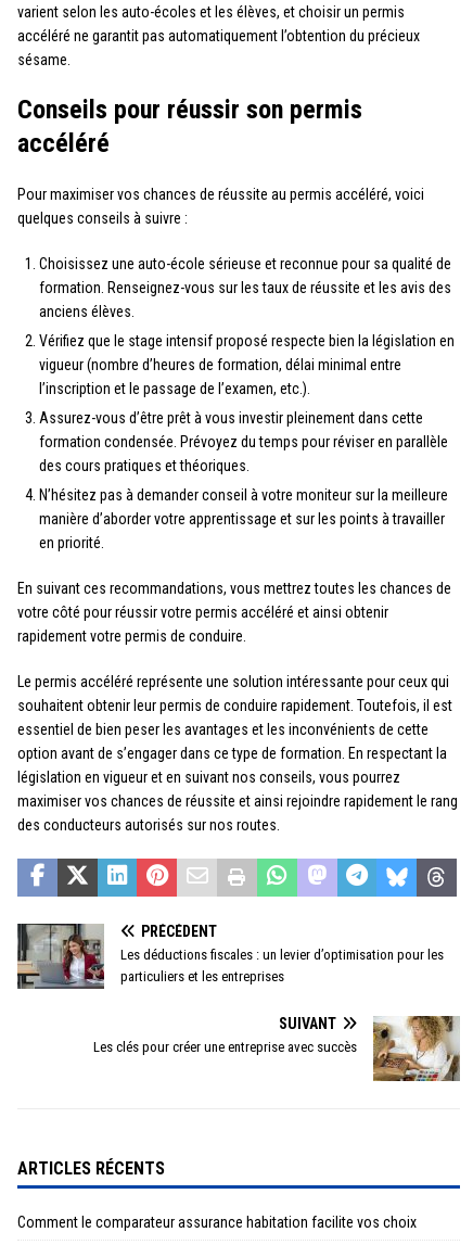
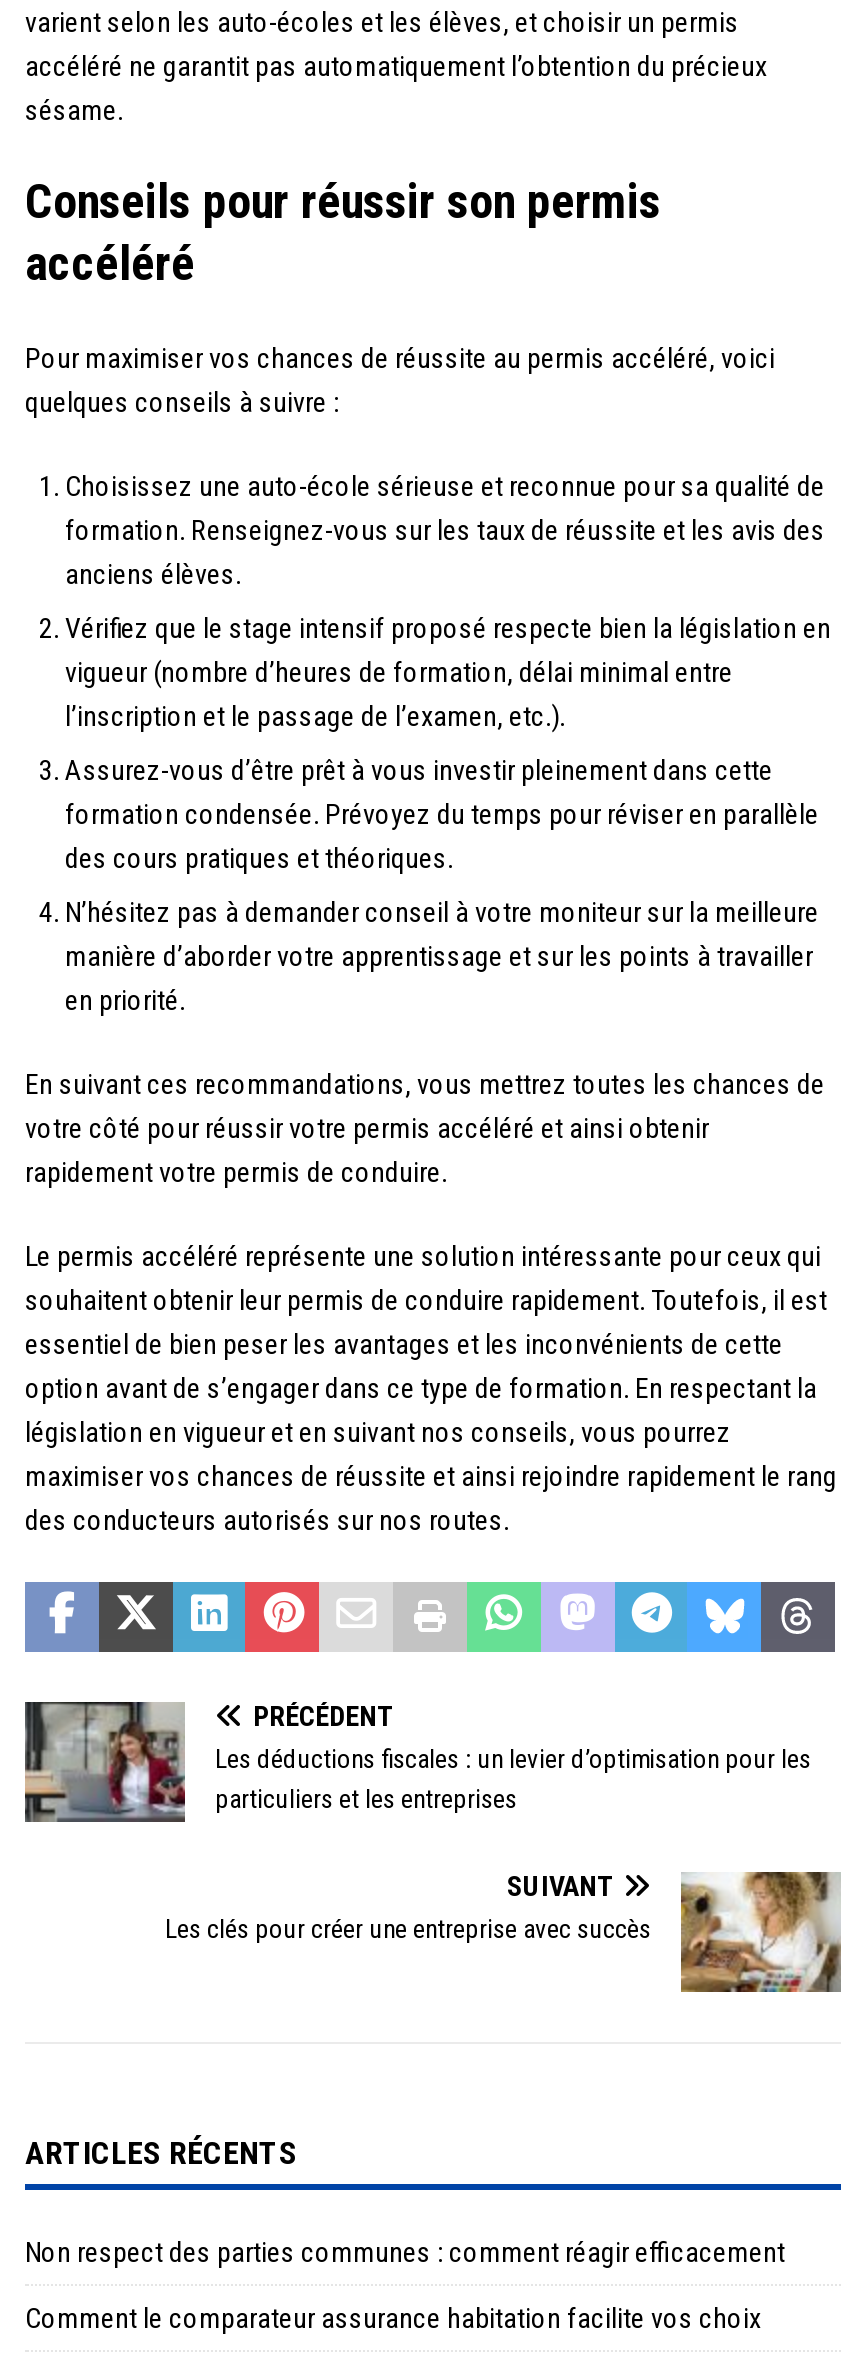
+ Non respect des parties communes : comment réagir efficacement
